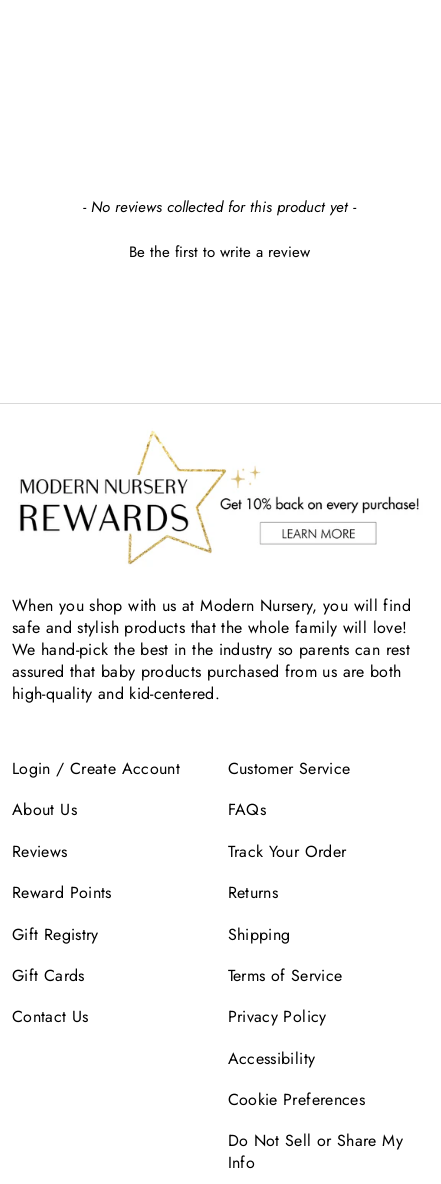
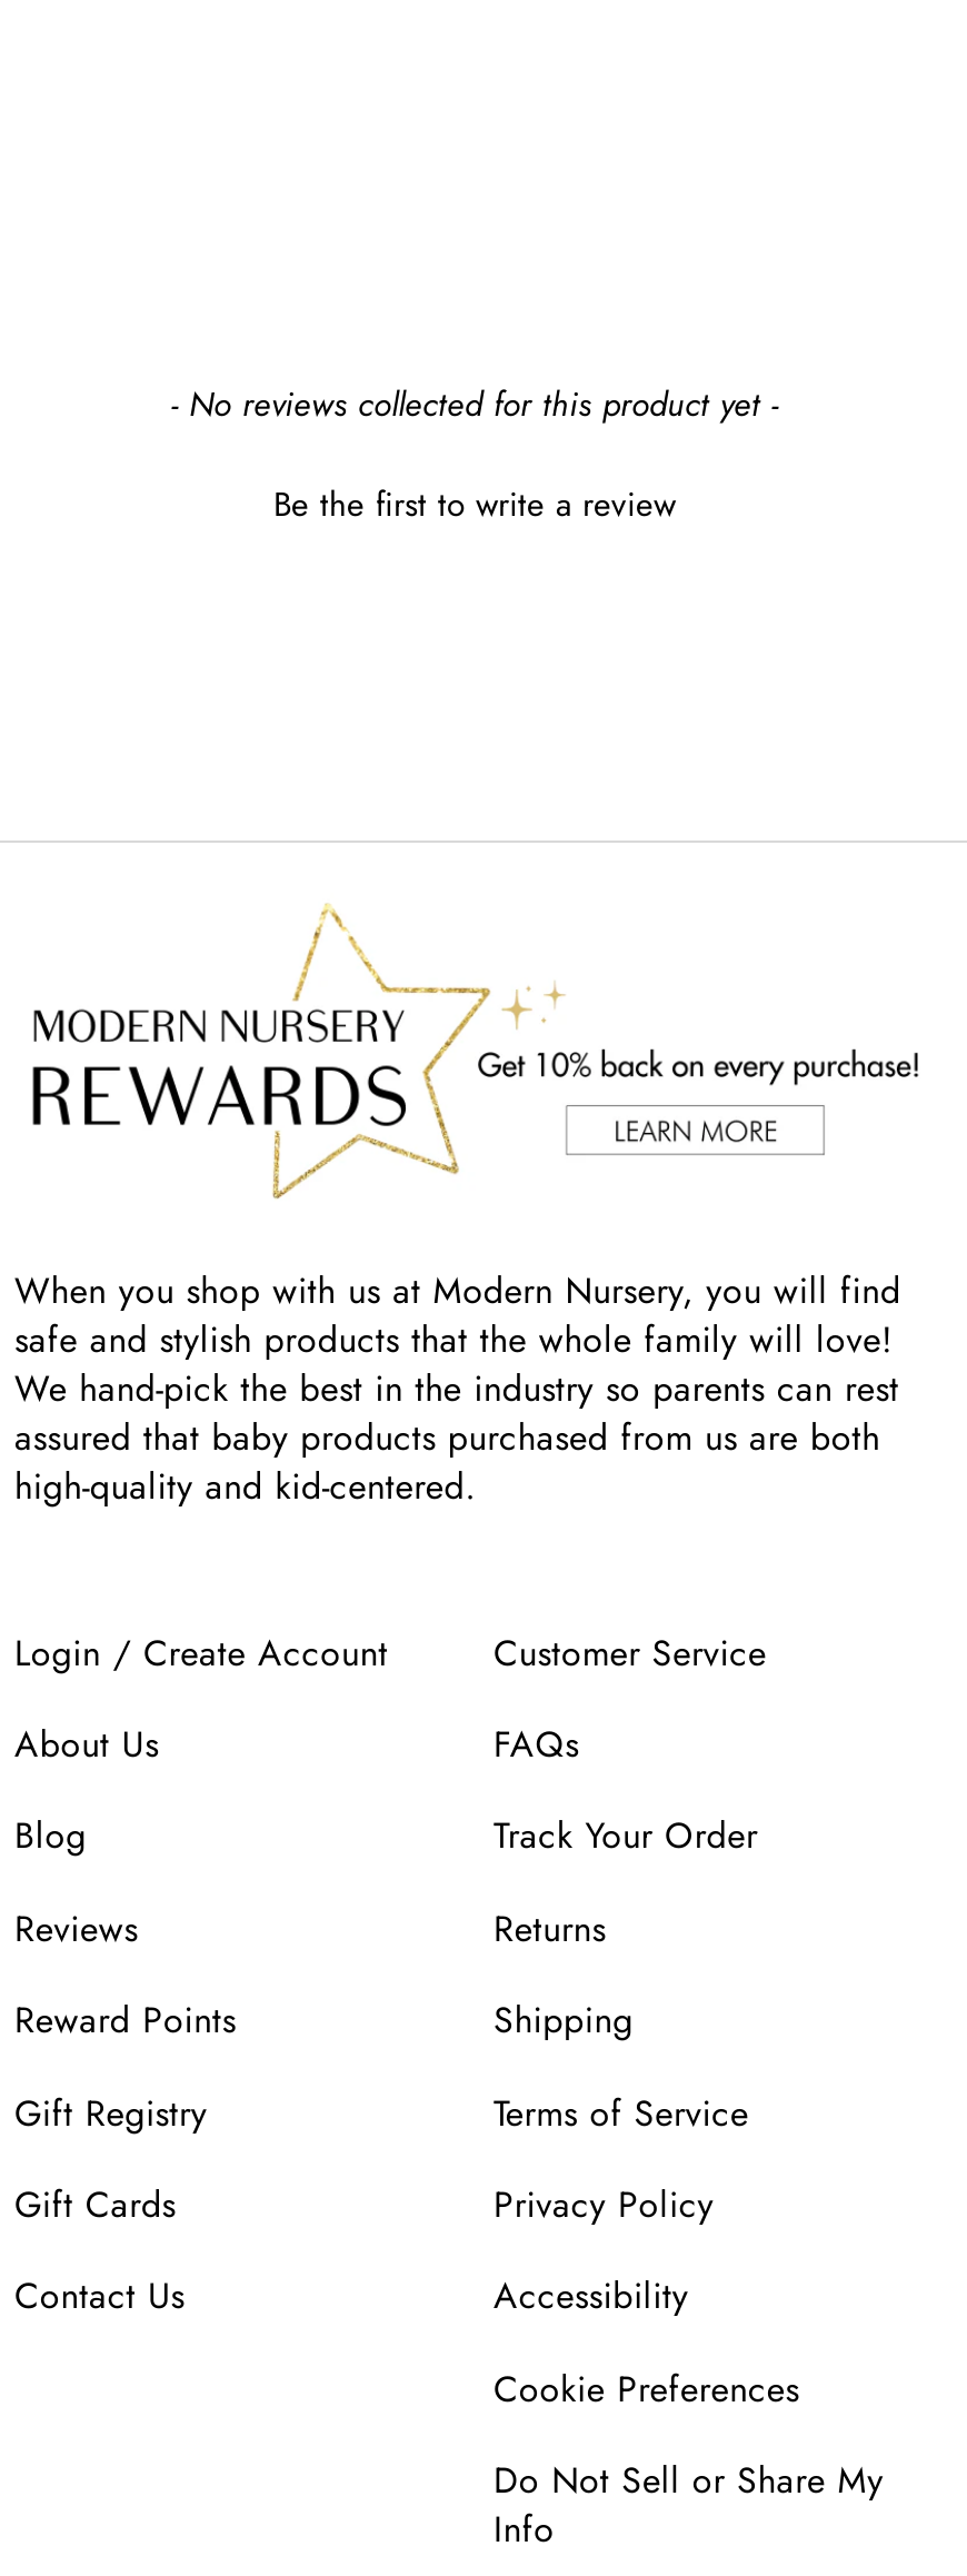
moved down: Reviews | Reward Points | Gift Registry | Gift Cards | Contact Us

+ Blog
